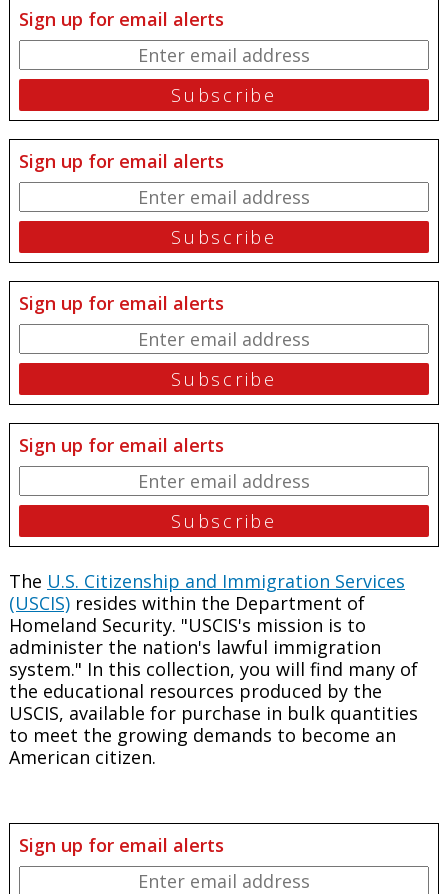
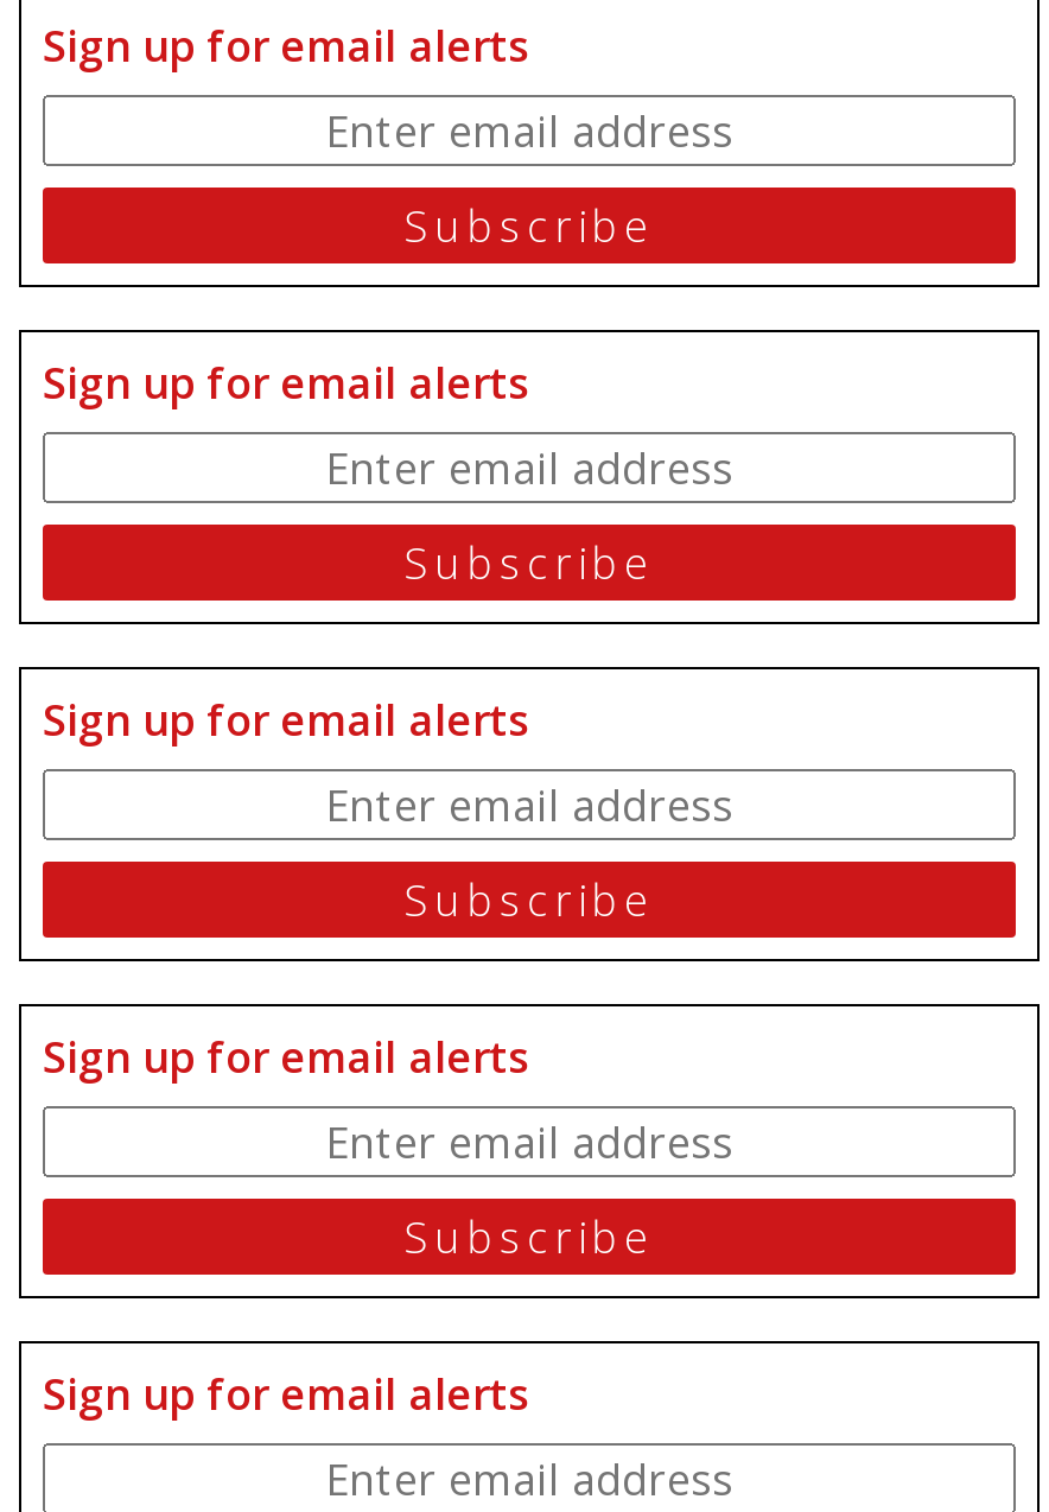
- The U.S. Citizenship and Immigration Services
- (USCIS)resides within the Department of
- Homeland Security. "USCIS's mission is to
- administer the nation's lawful immigration
- system." In this collection, you will find many of
- the educational resources produced by the
- USCIS, available for purchase in bulk quantities
- to meet the growing demands to become an
- American citizen.
